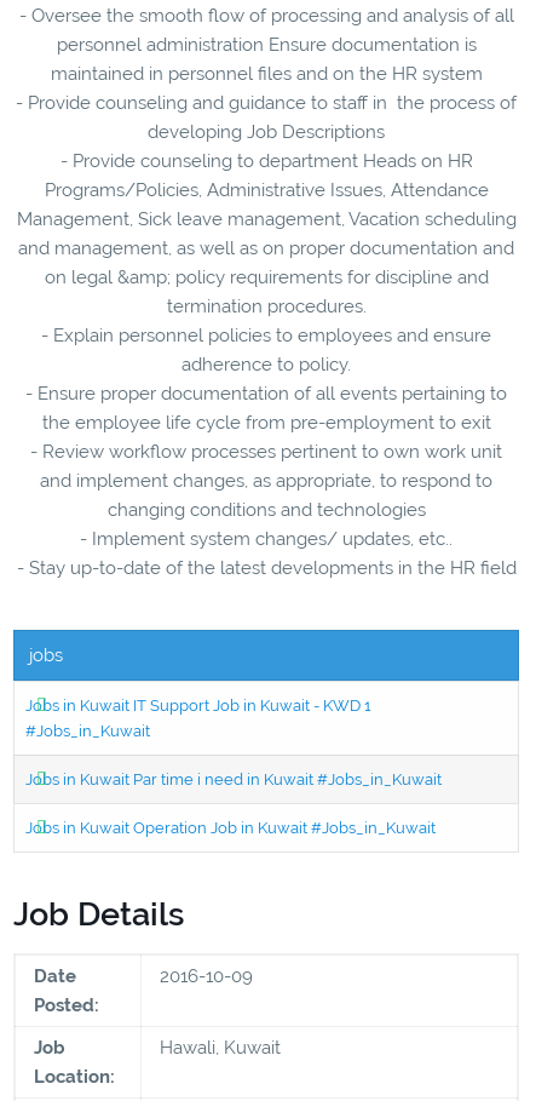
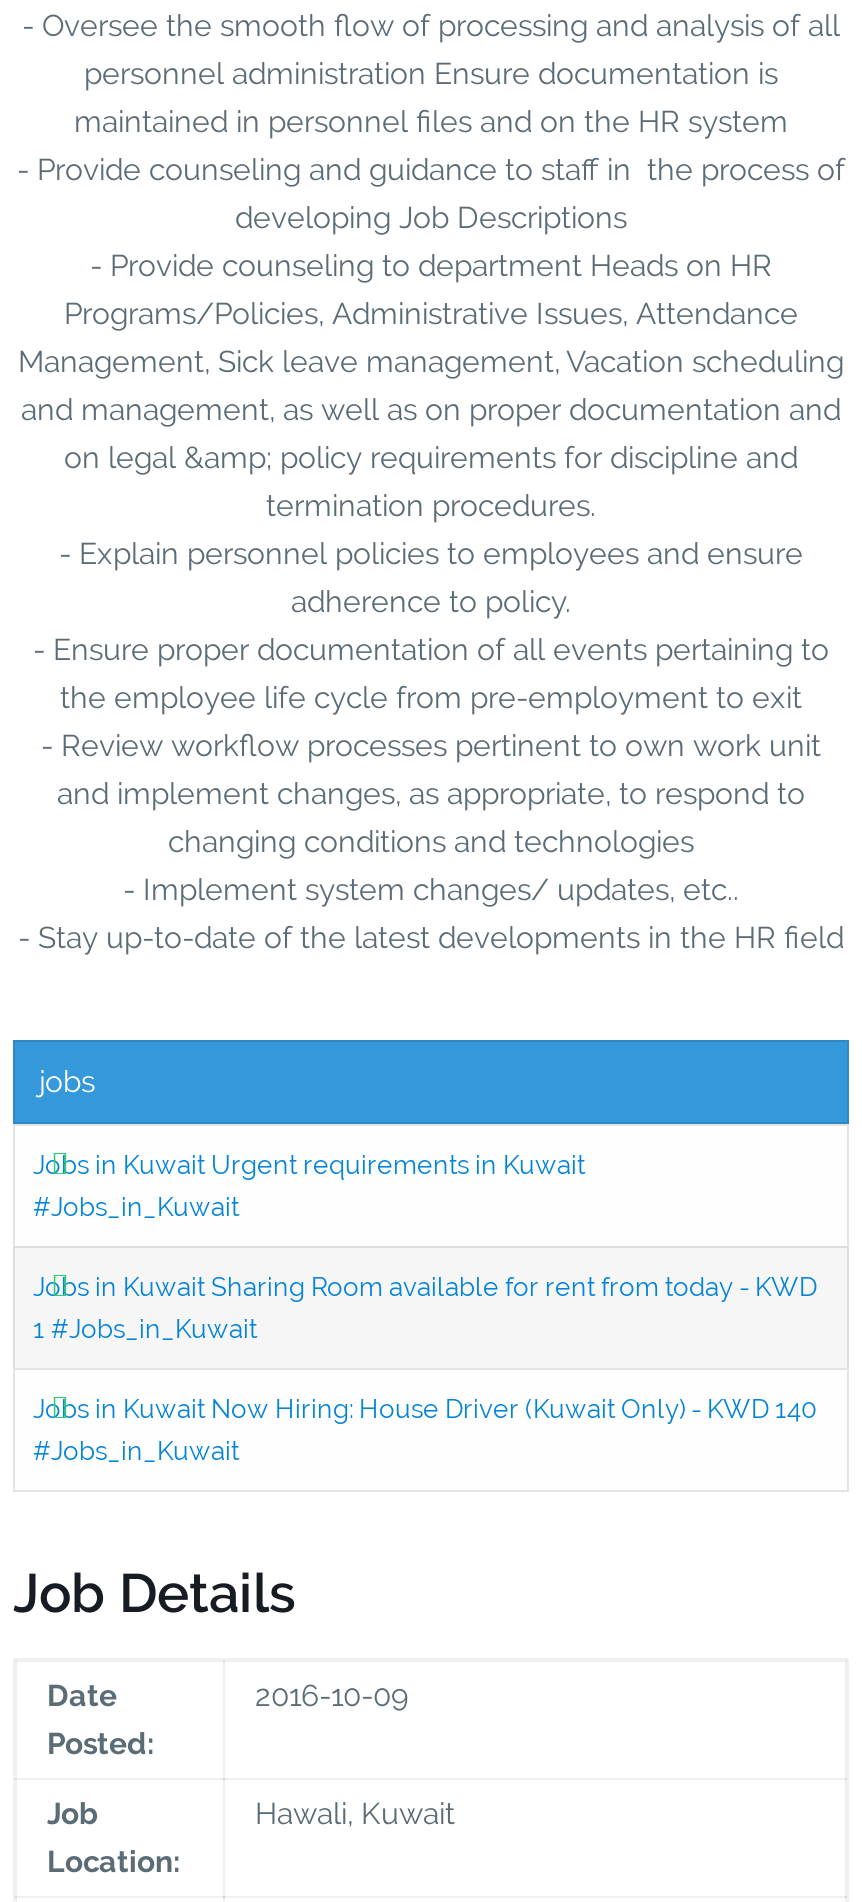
- Jobs in Kuwait IT Support Job in Kuwait - KWD 1
+ Jobs in Kuwait Urgent requirements in Kuwait

- Jobs in Kuwait Par time i need in Kuwait #Jobs_in_Kuwait
+ Jobs in Kuwait Sharing Room available for rent from today - KWD
+ 1 #Jobs_in_Kuwait

- Jobs in Kuwait Operation Job in Kuwait #Jobs_in_Kuwait
+ Jobs in Kuwait Now Hiring: House Driver (Kuwait Only) - KWD 140
+ #Jobs_in_Kuwait
